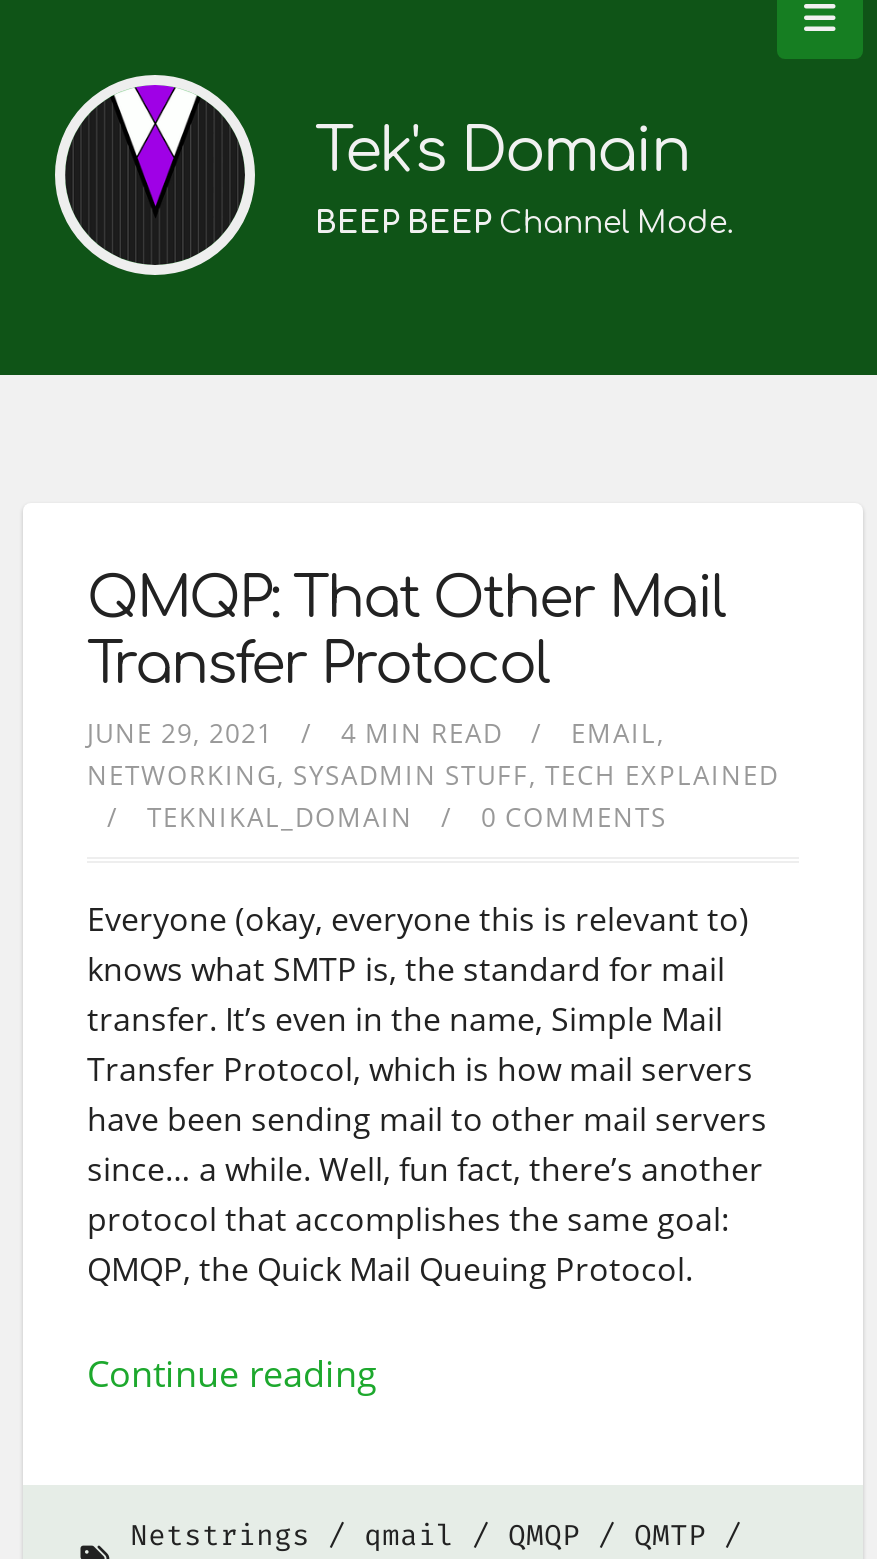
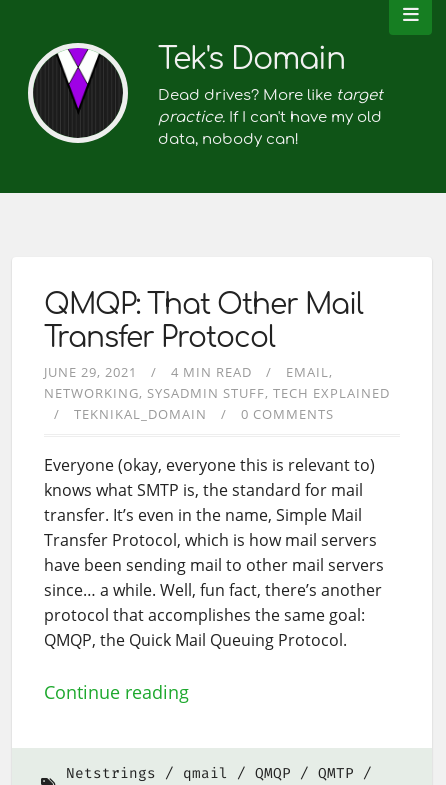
moved up: Tek's Domain

- BEEP BEEP Channel Mode.
+ Dead drives? More like target
+ practice. If I can't have my old
+ data, nobody can!
